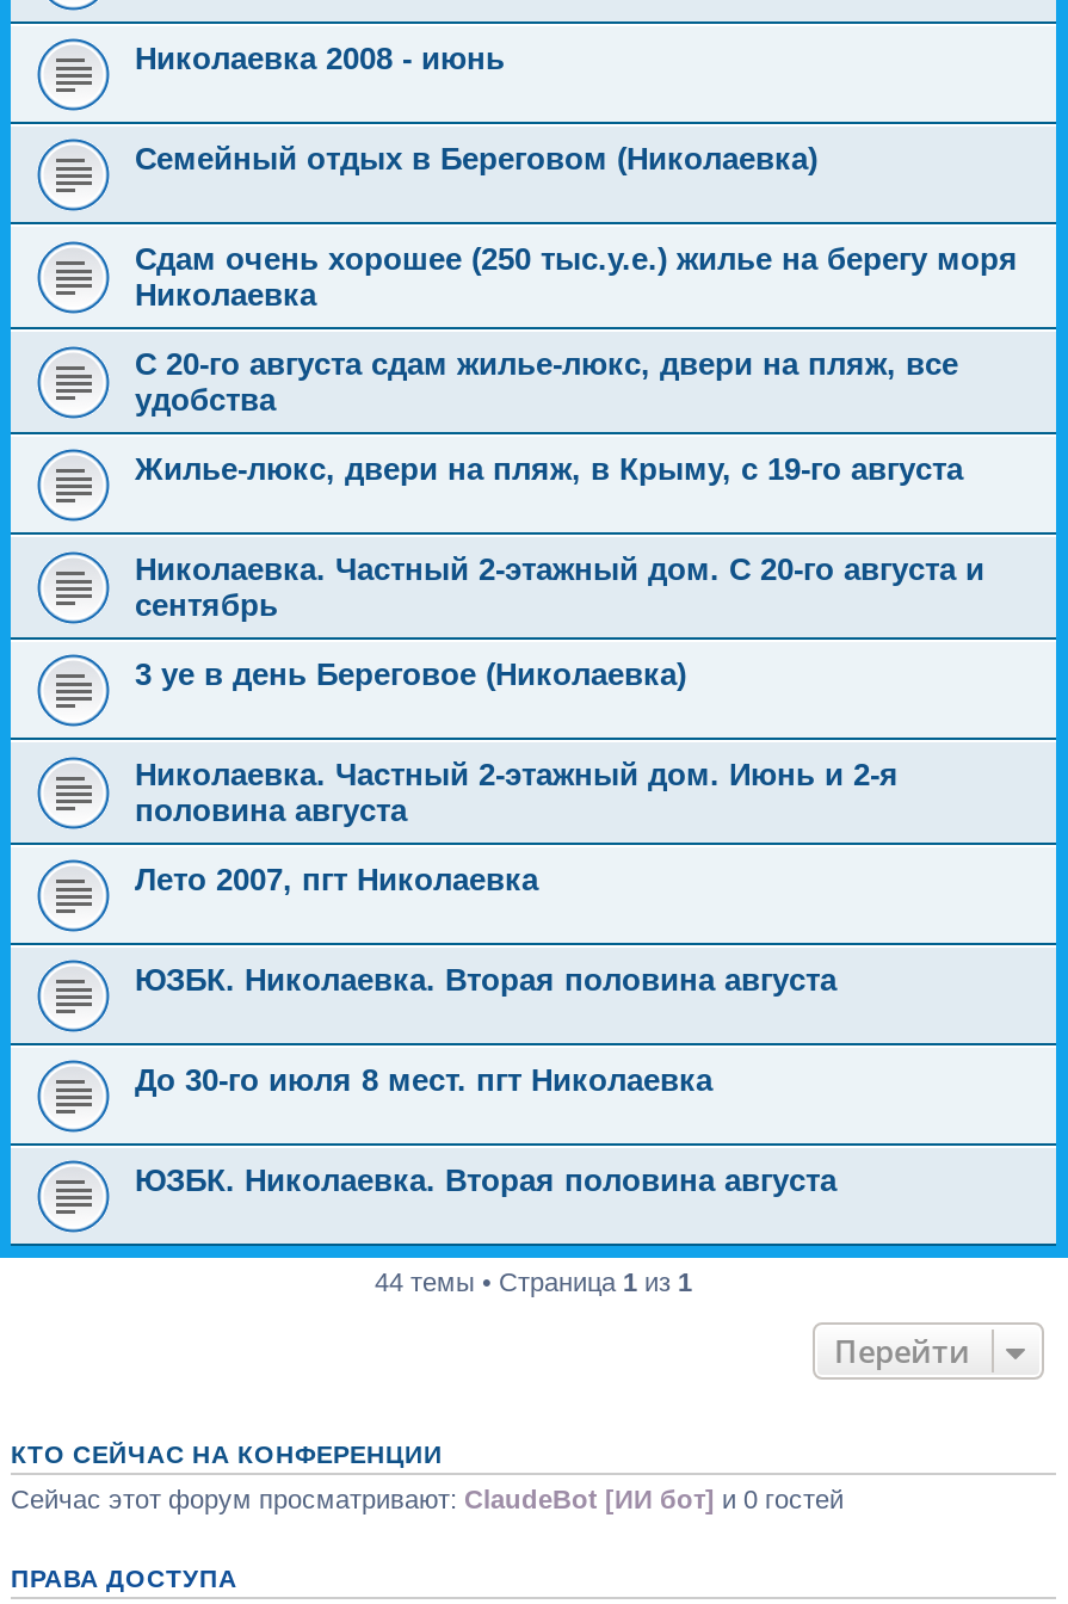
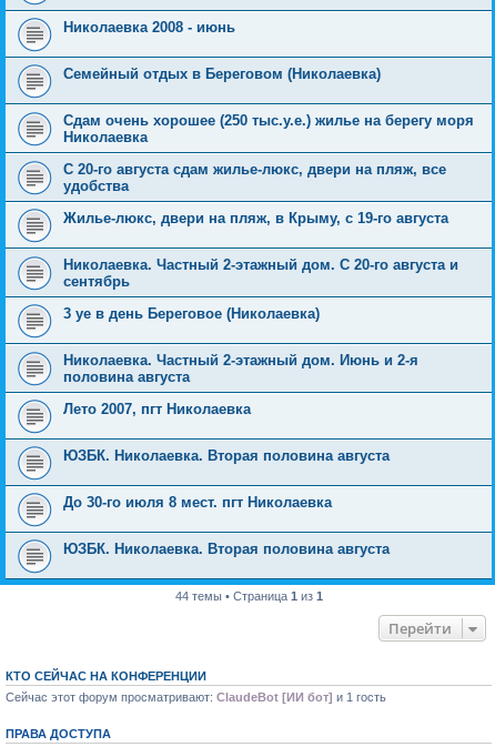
- Сейчас этот форум просматривают: ClaudeBot [ИИ бот] и 0 гостей
+ Сейчас этот форум просматривают: ClaudeBot [ИИ бот] и 1 гость
